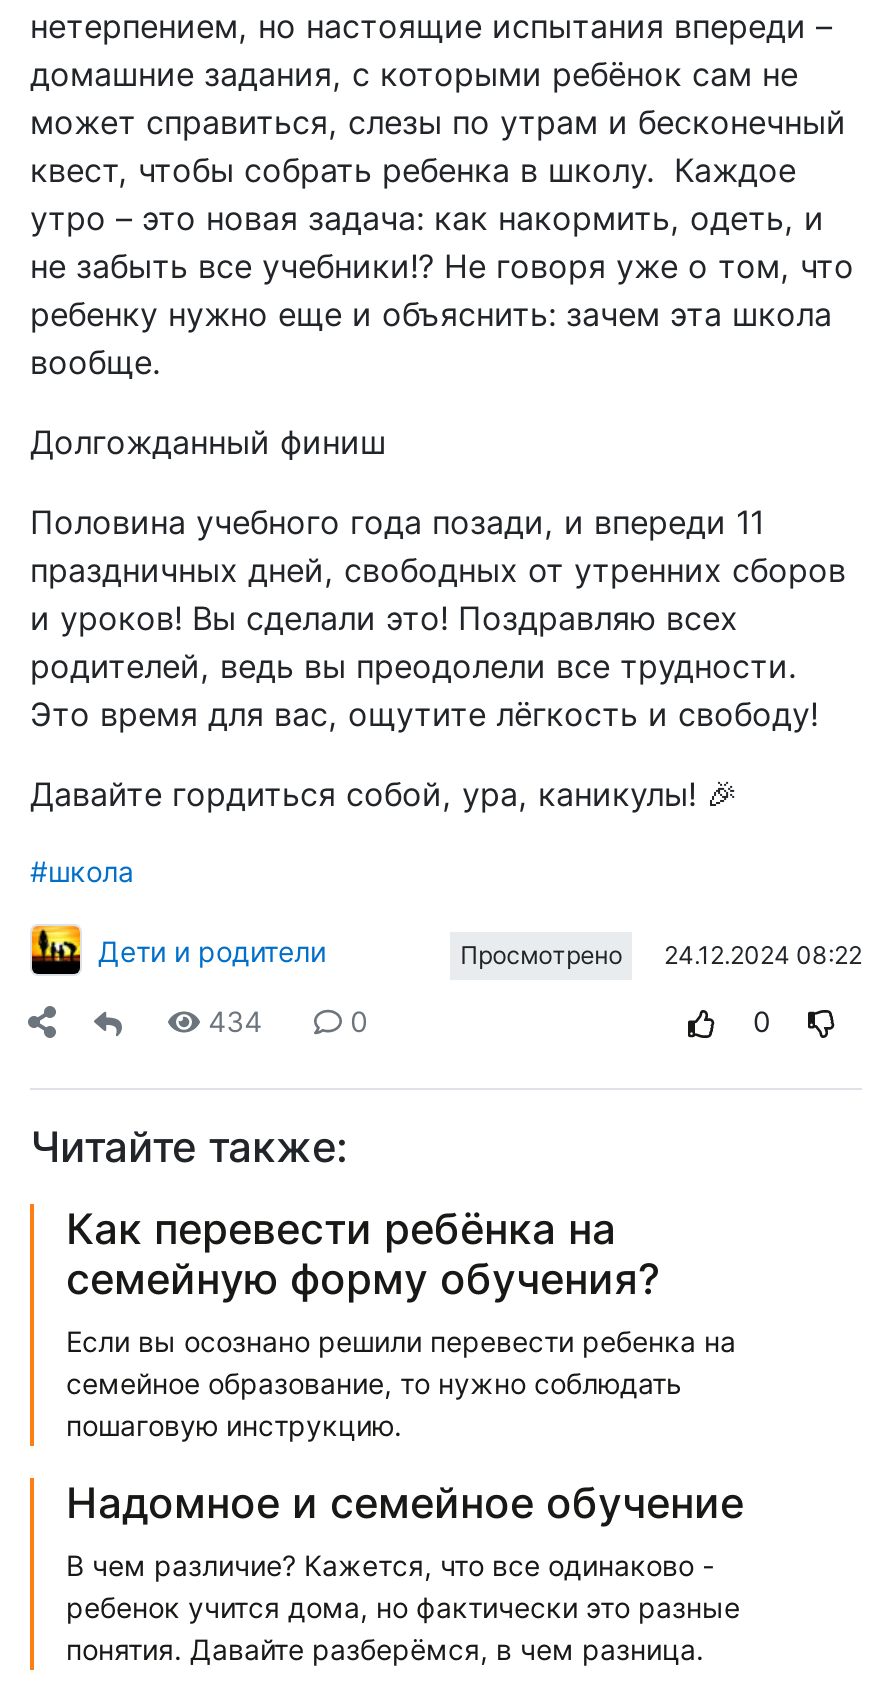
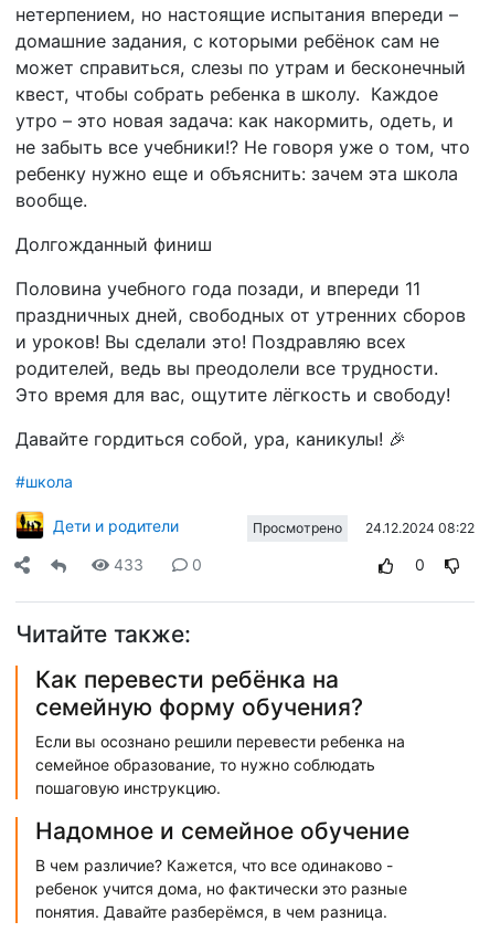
- 434
+ 433
